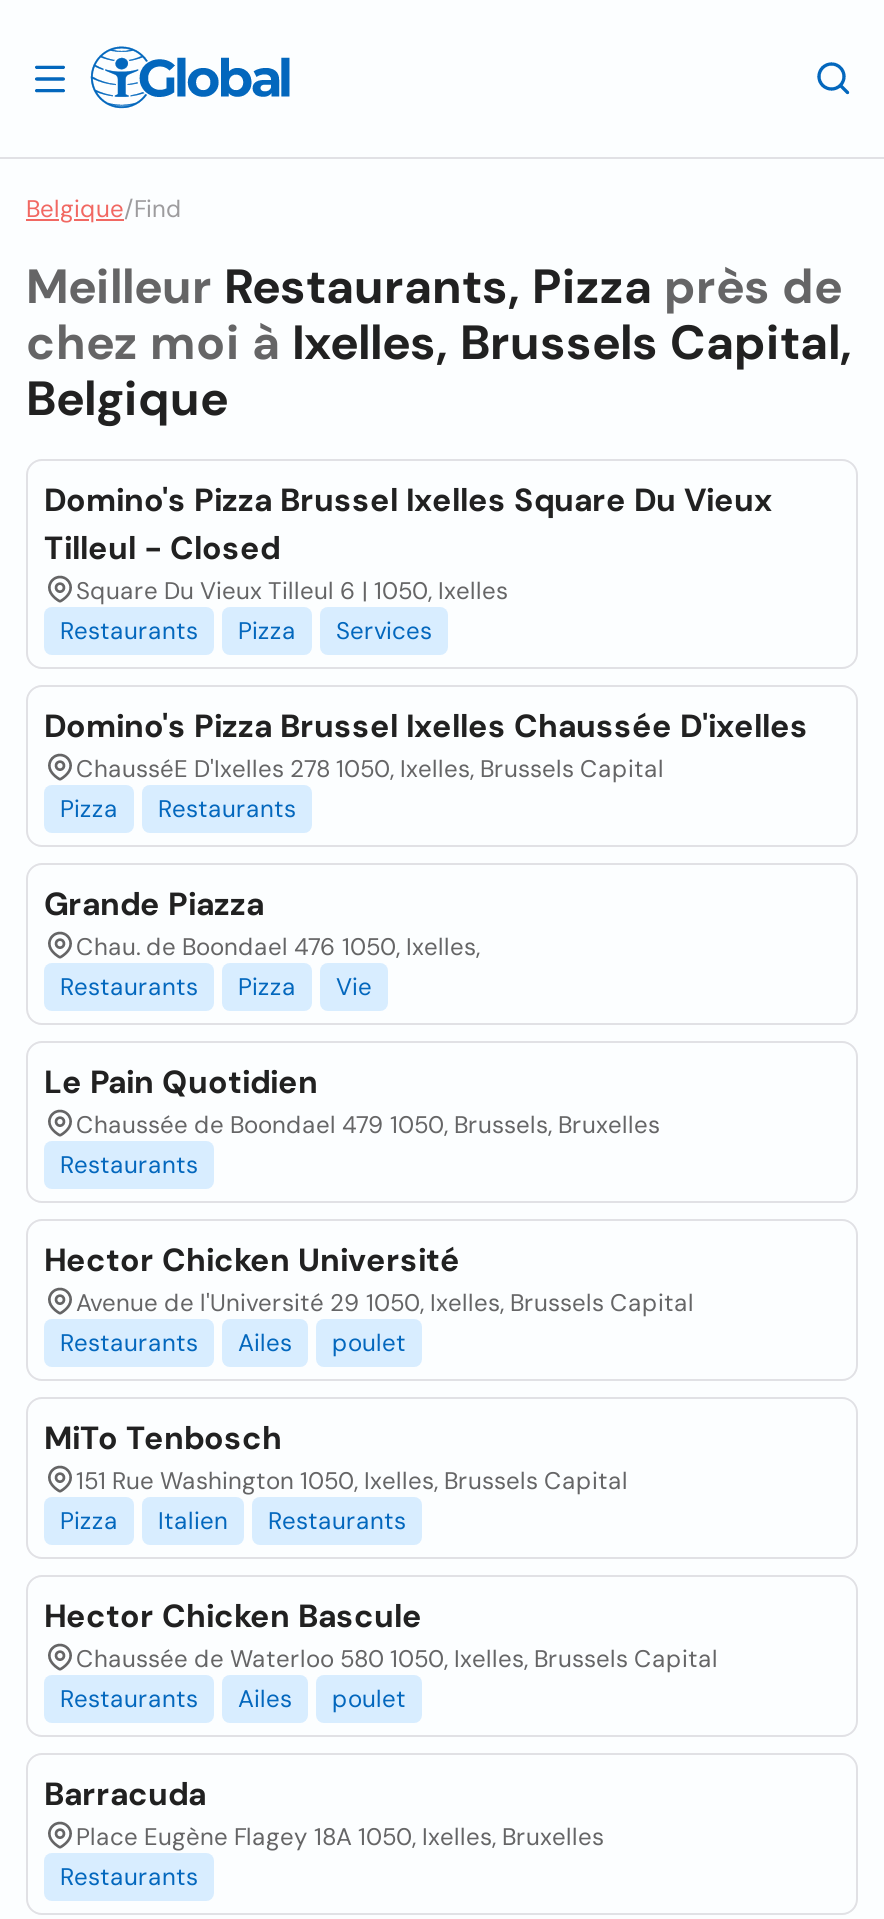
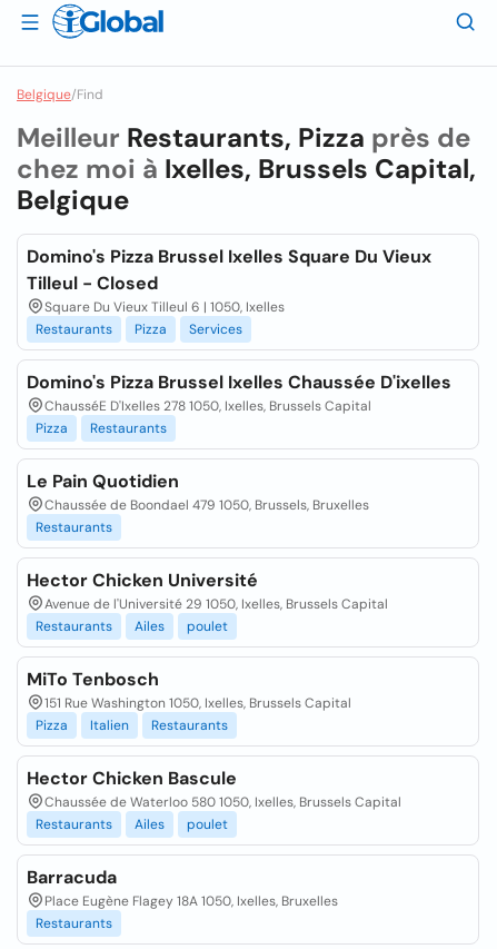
- Grande Piazza
- Chau. de Boondael 476 1050, Ixelles,
- Restaurants
- Pizza
- Vie
